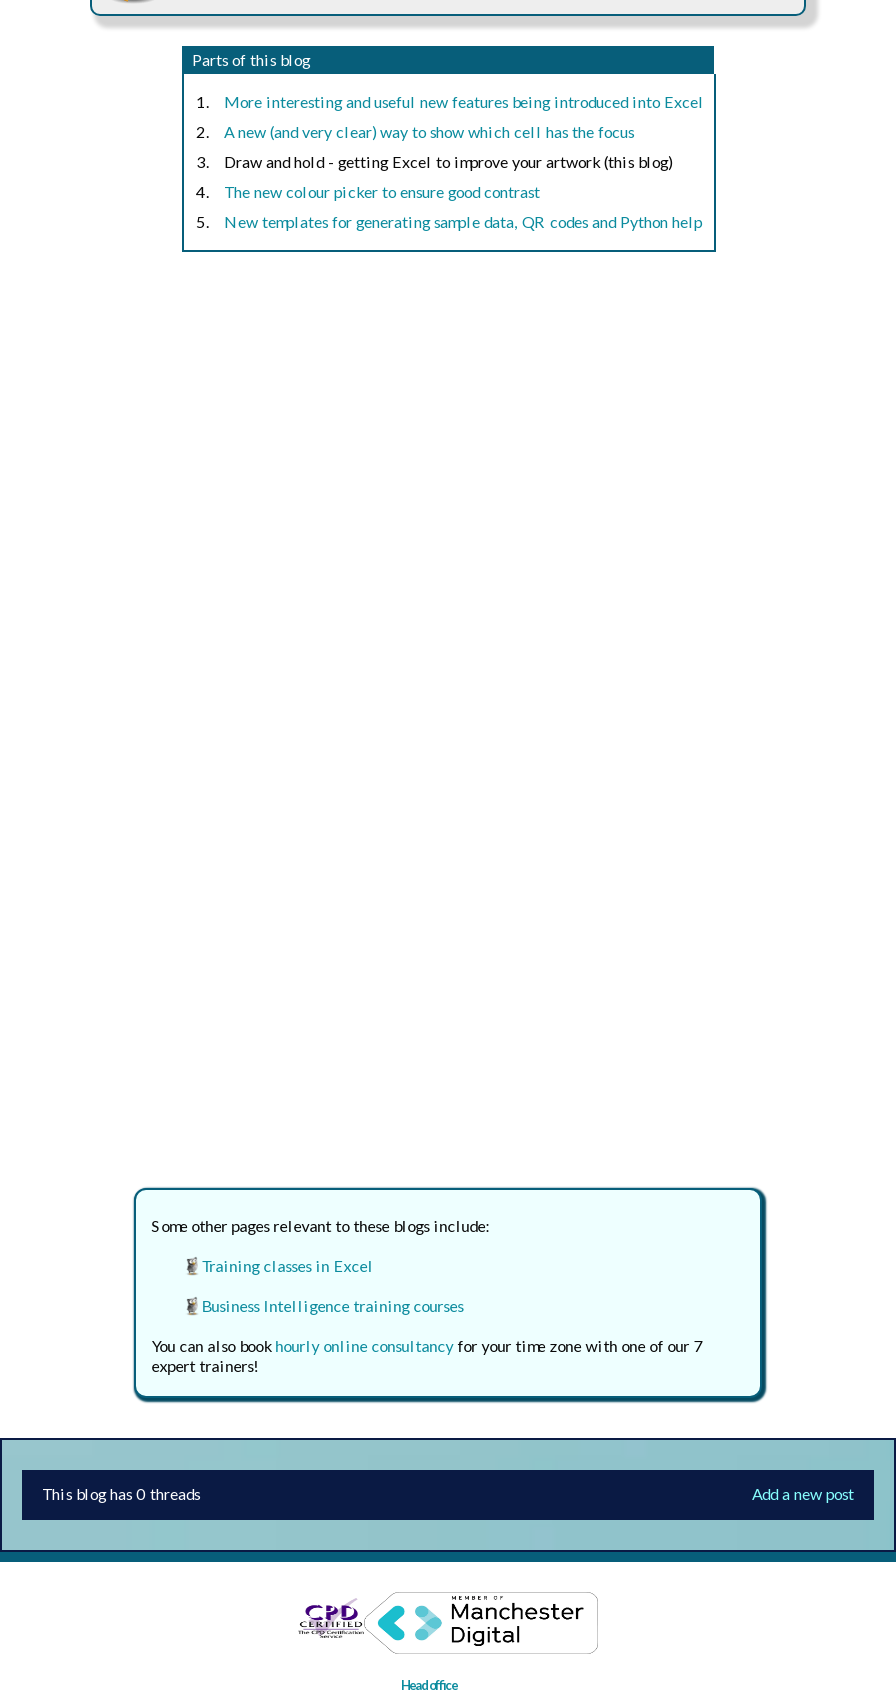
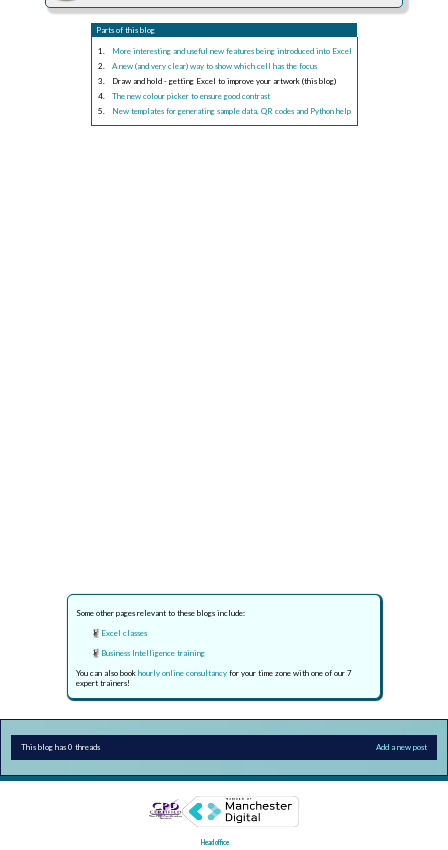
- Training classes in Excel
+ Excel classes

- Business Intelligence training courses
+ Business Intelligence training
